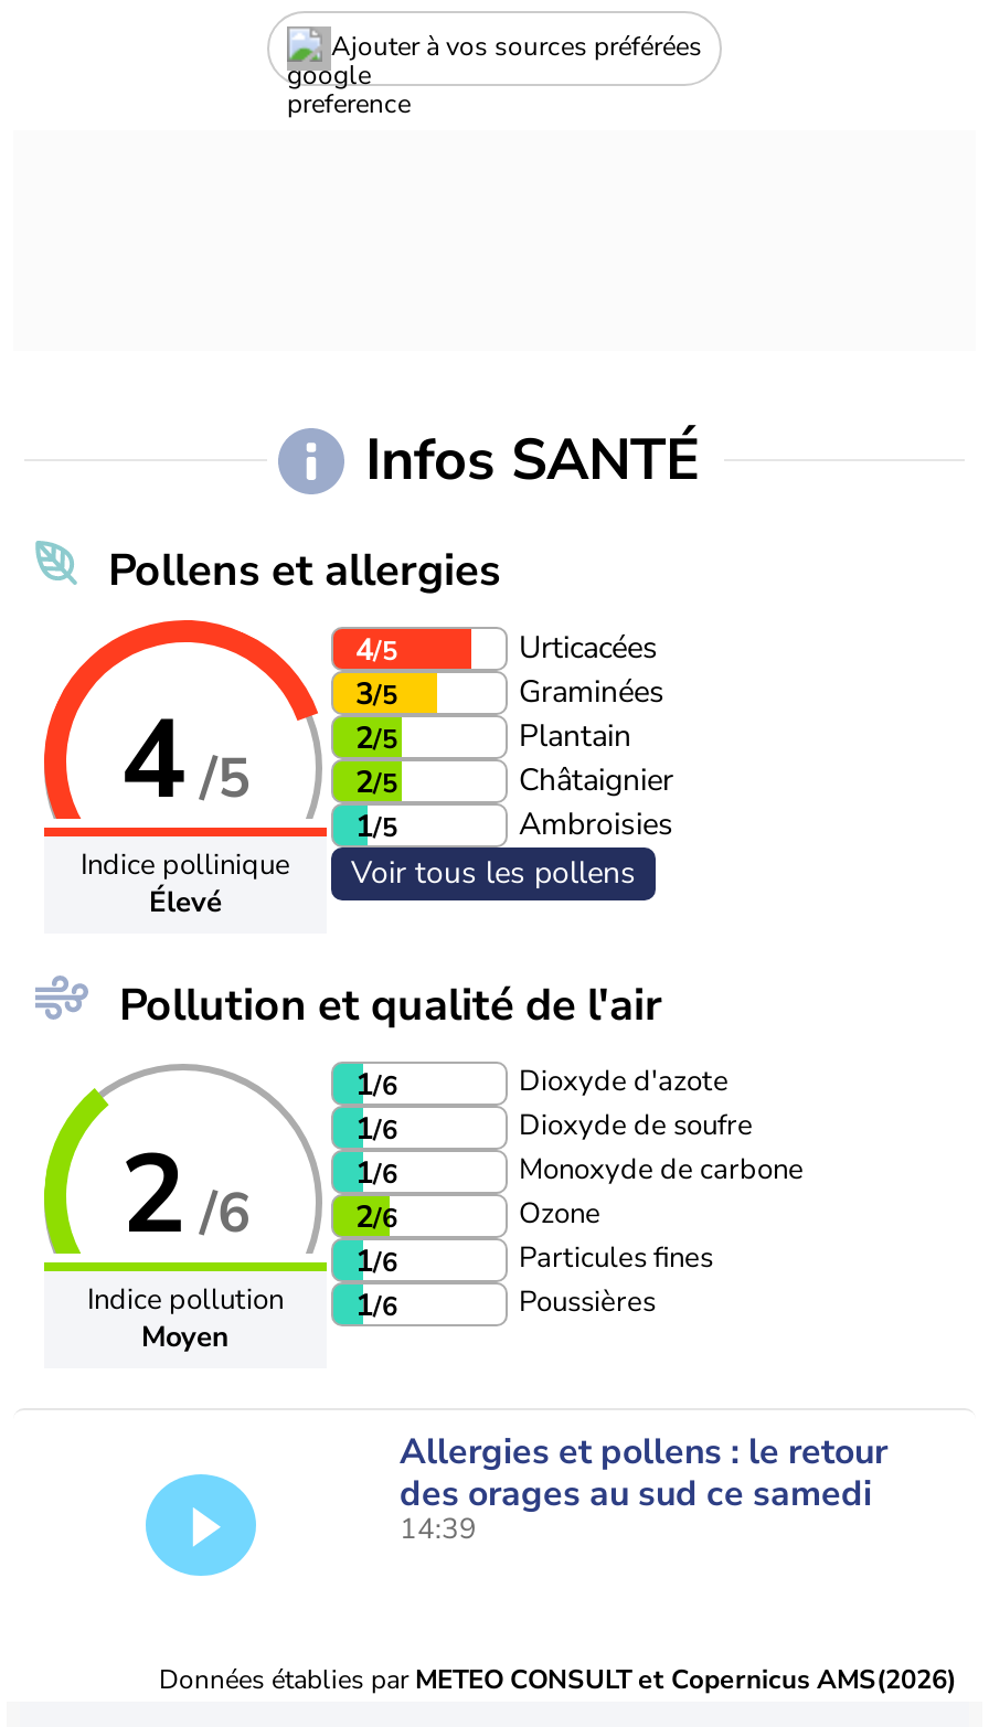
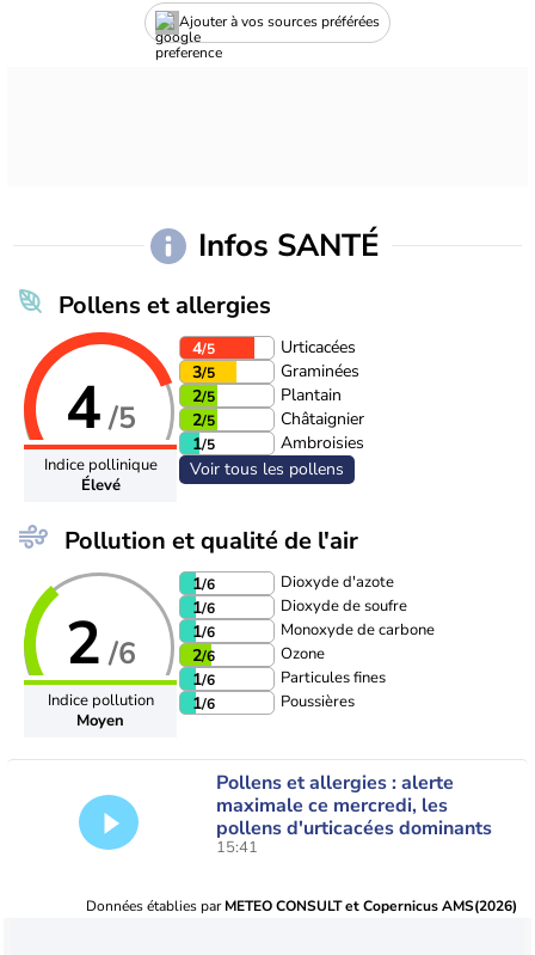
- Allergies et pollens : le retour
- des orages au sud ce samedi
- 14:39
+ Pollens et allergies : alerte
+ maximale ce mercredi, les
+ pollens d'urticacées dominants
+ 15:41
